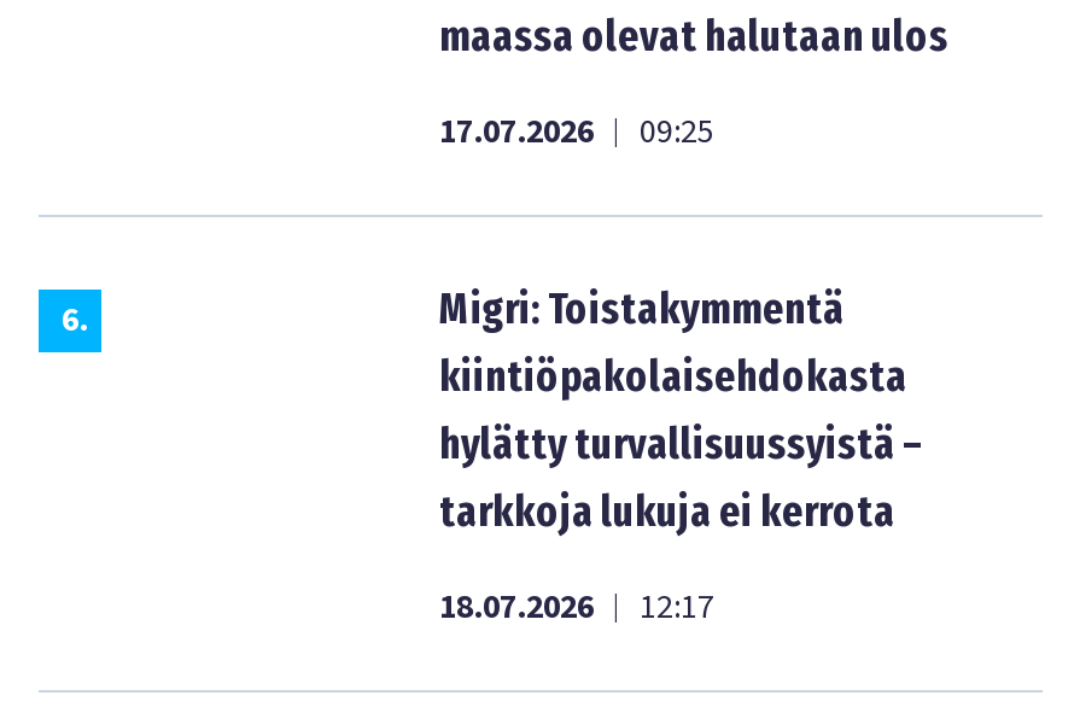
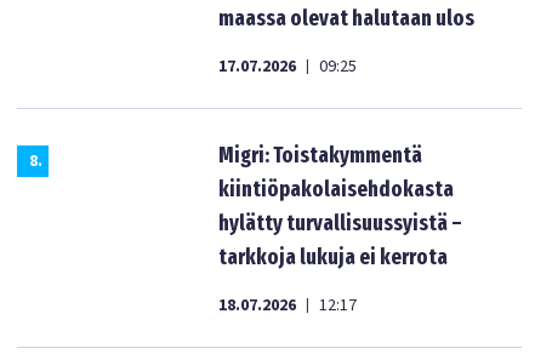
- 6.
+ 8.
